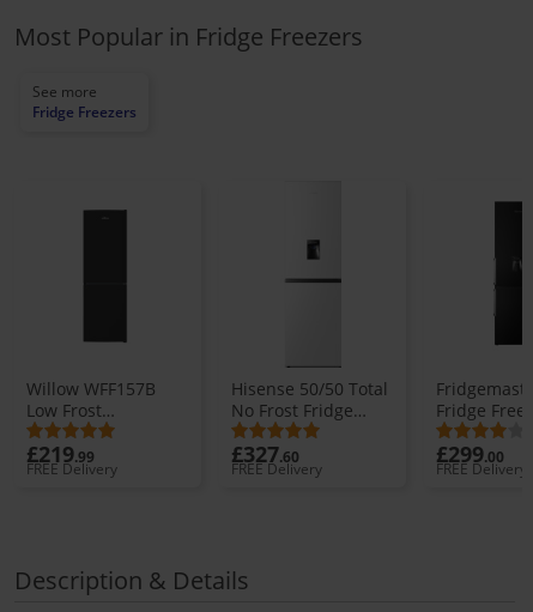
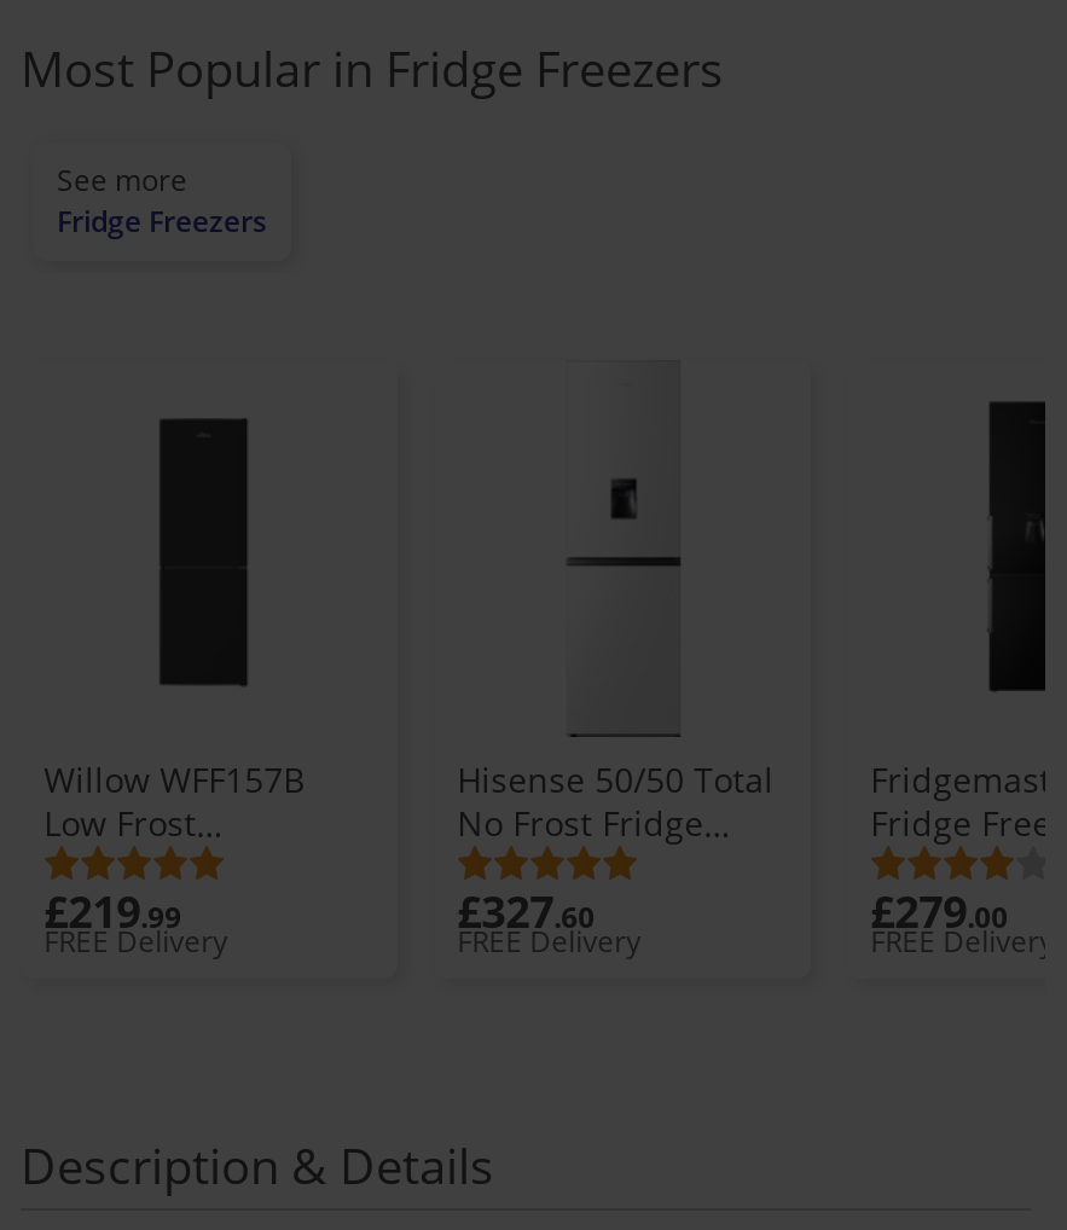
- £299.00
+ £279.00
